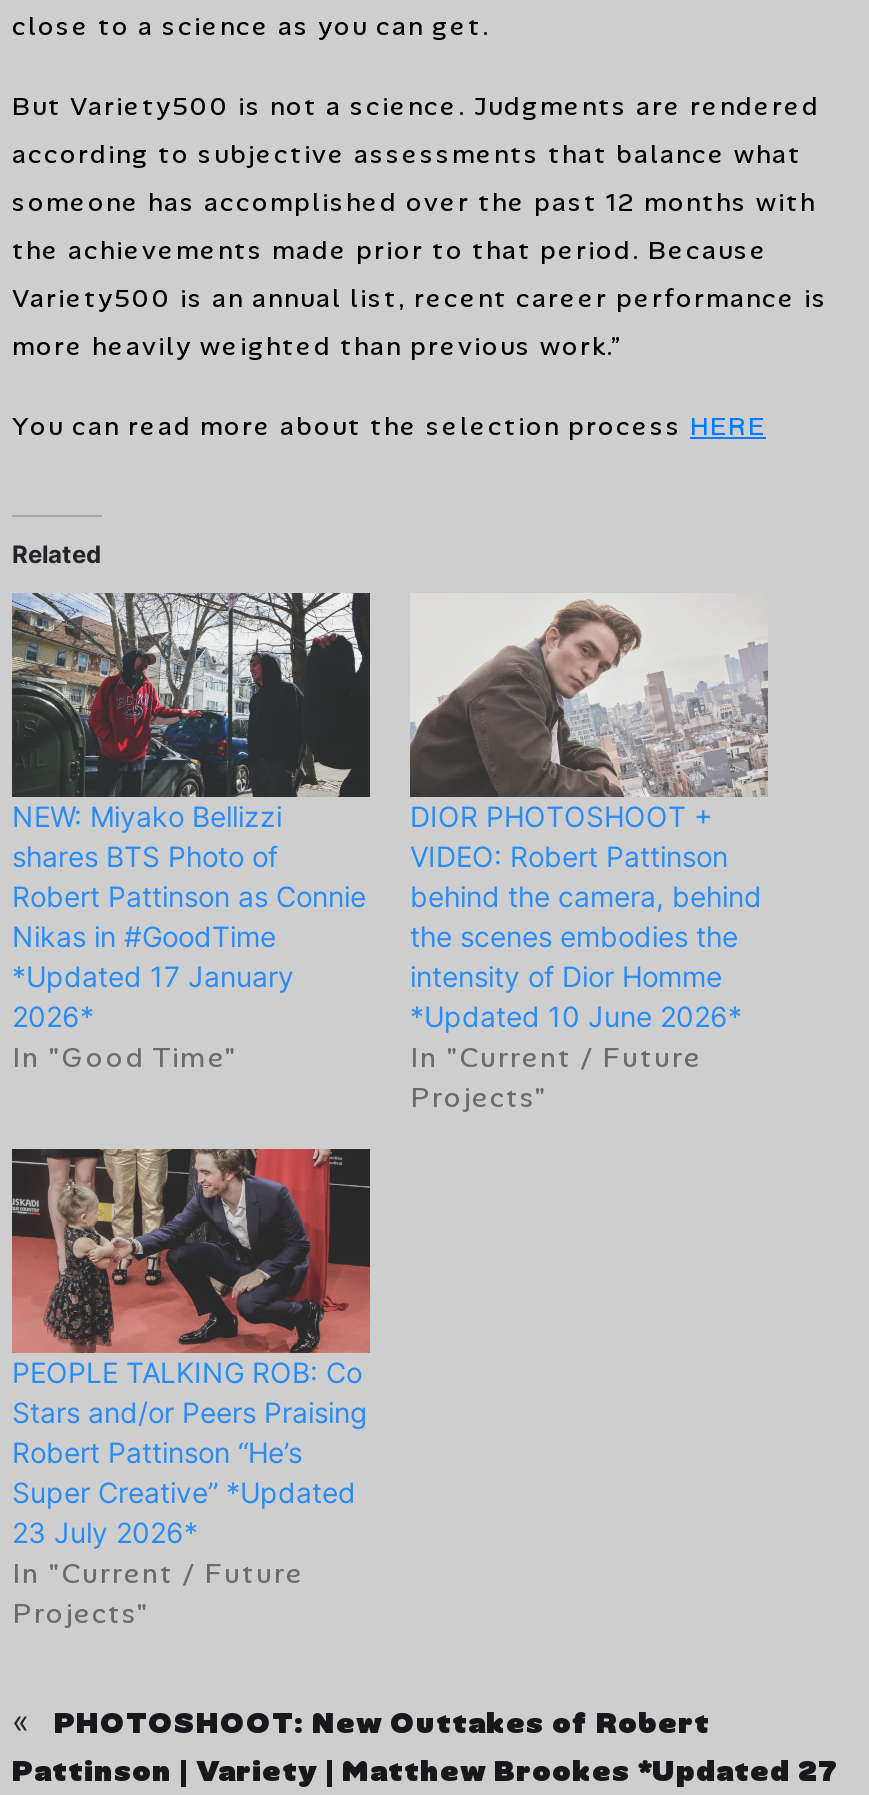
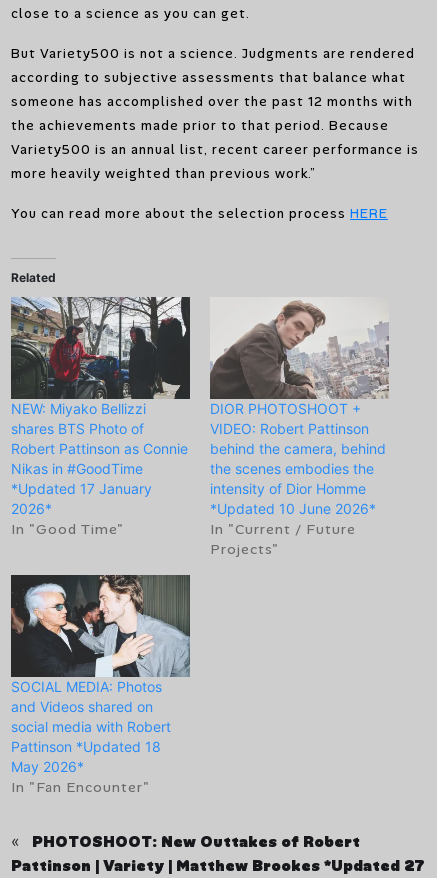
- [image]
- PEOPLE TALKING ROB: Co
- Stars and/or Peers Praising
- Robert Pattinson “He’s
- Super Creative” *Updated
- 23 July 2026*
- In "Current / Future
- Projects"
+ [image]
+ SOCIAL MEDIA: Photos
+ and Videos shared on
+ social media with Robert
+ Pattinson *Updated 18
+ May 2026*
+ In "Fan Encounter"
